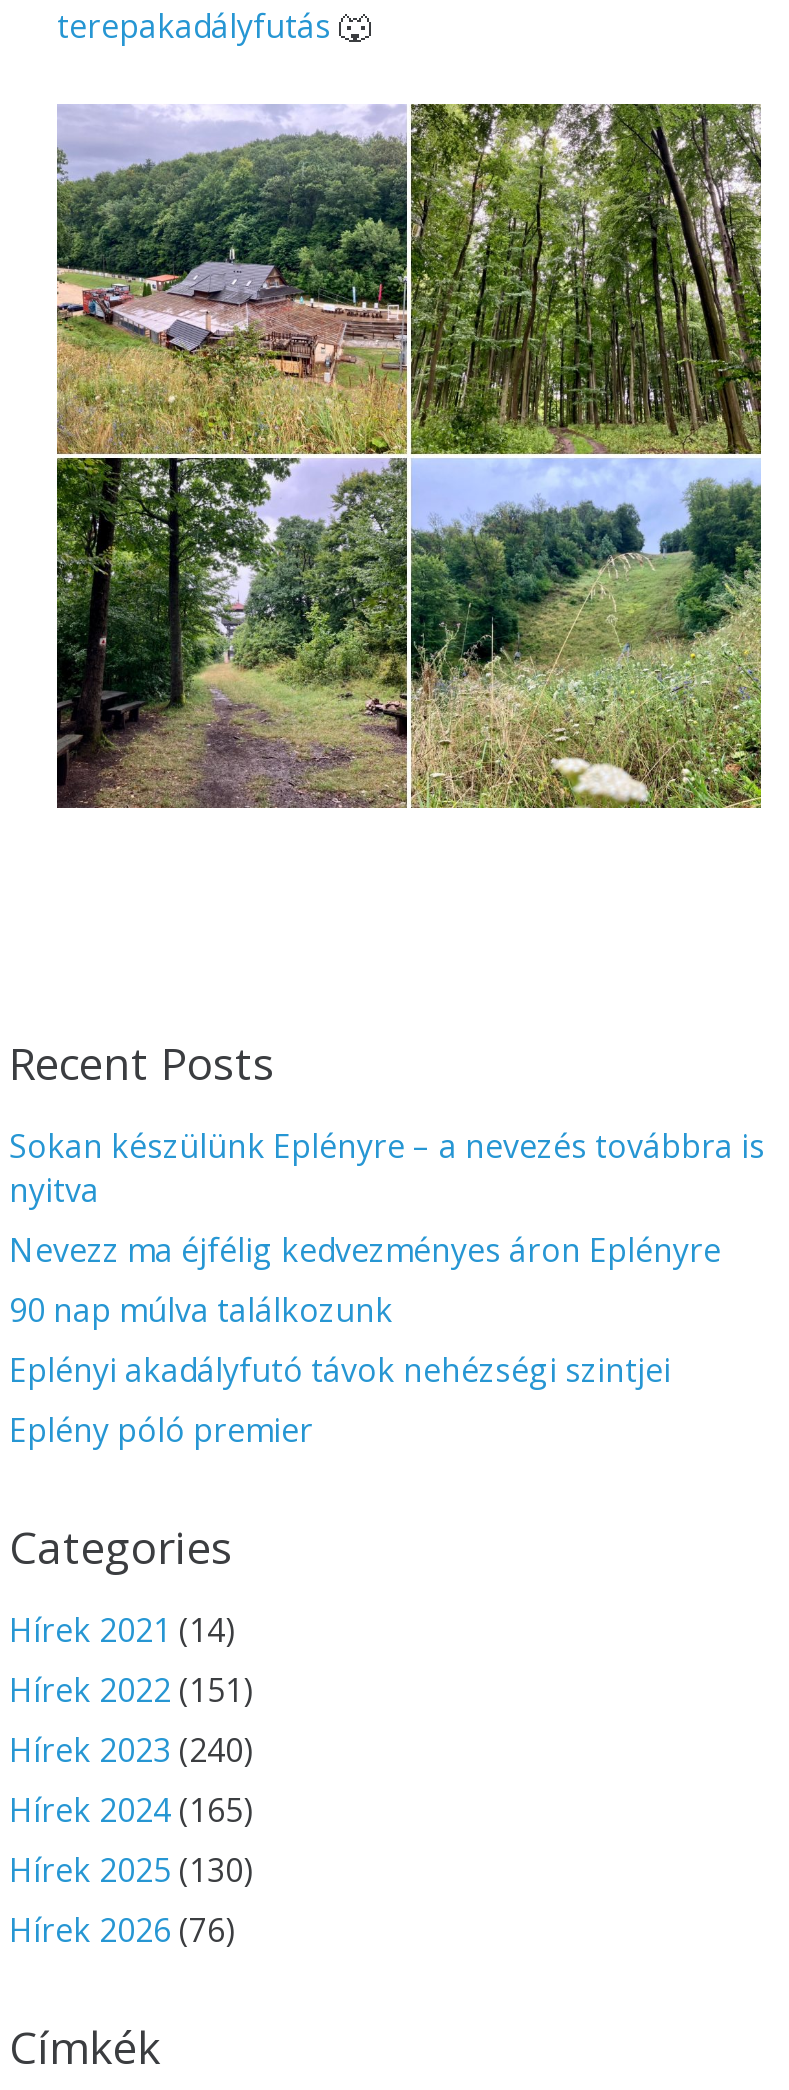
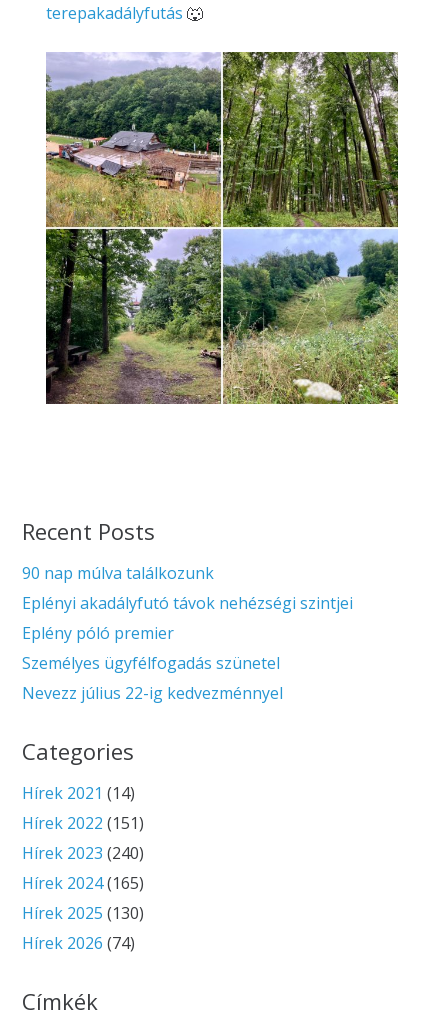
- Sokan készülünk Eplényre – a nevezés továbbra is
- nyitva
- Nevezz ma éjfélig kedvezményes áron Eplényre

moved up: 90 nap múlva találkozunk | Eplényi akadályfutó távok nehézségi szintjei | Eplény póló premier

+ Személyes ügyfélfogadás szünetel
+ Nevezz július 22-ig kedvezménnyel

- Hírek 2026 (76)
+ Hírek 2026 (74)
